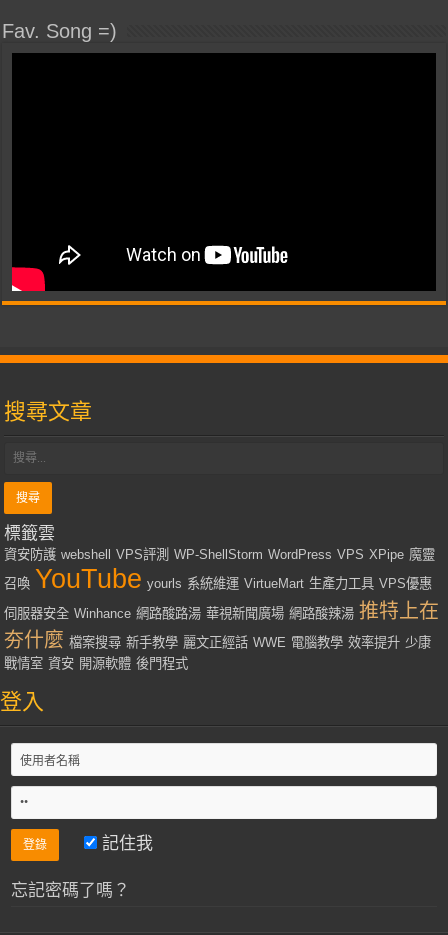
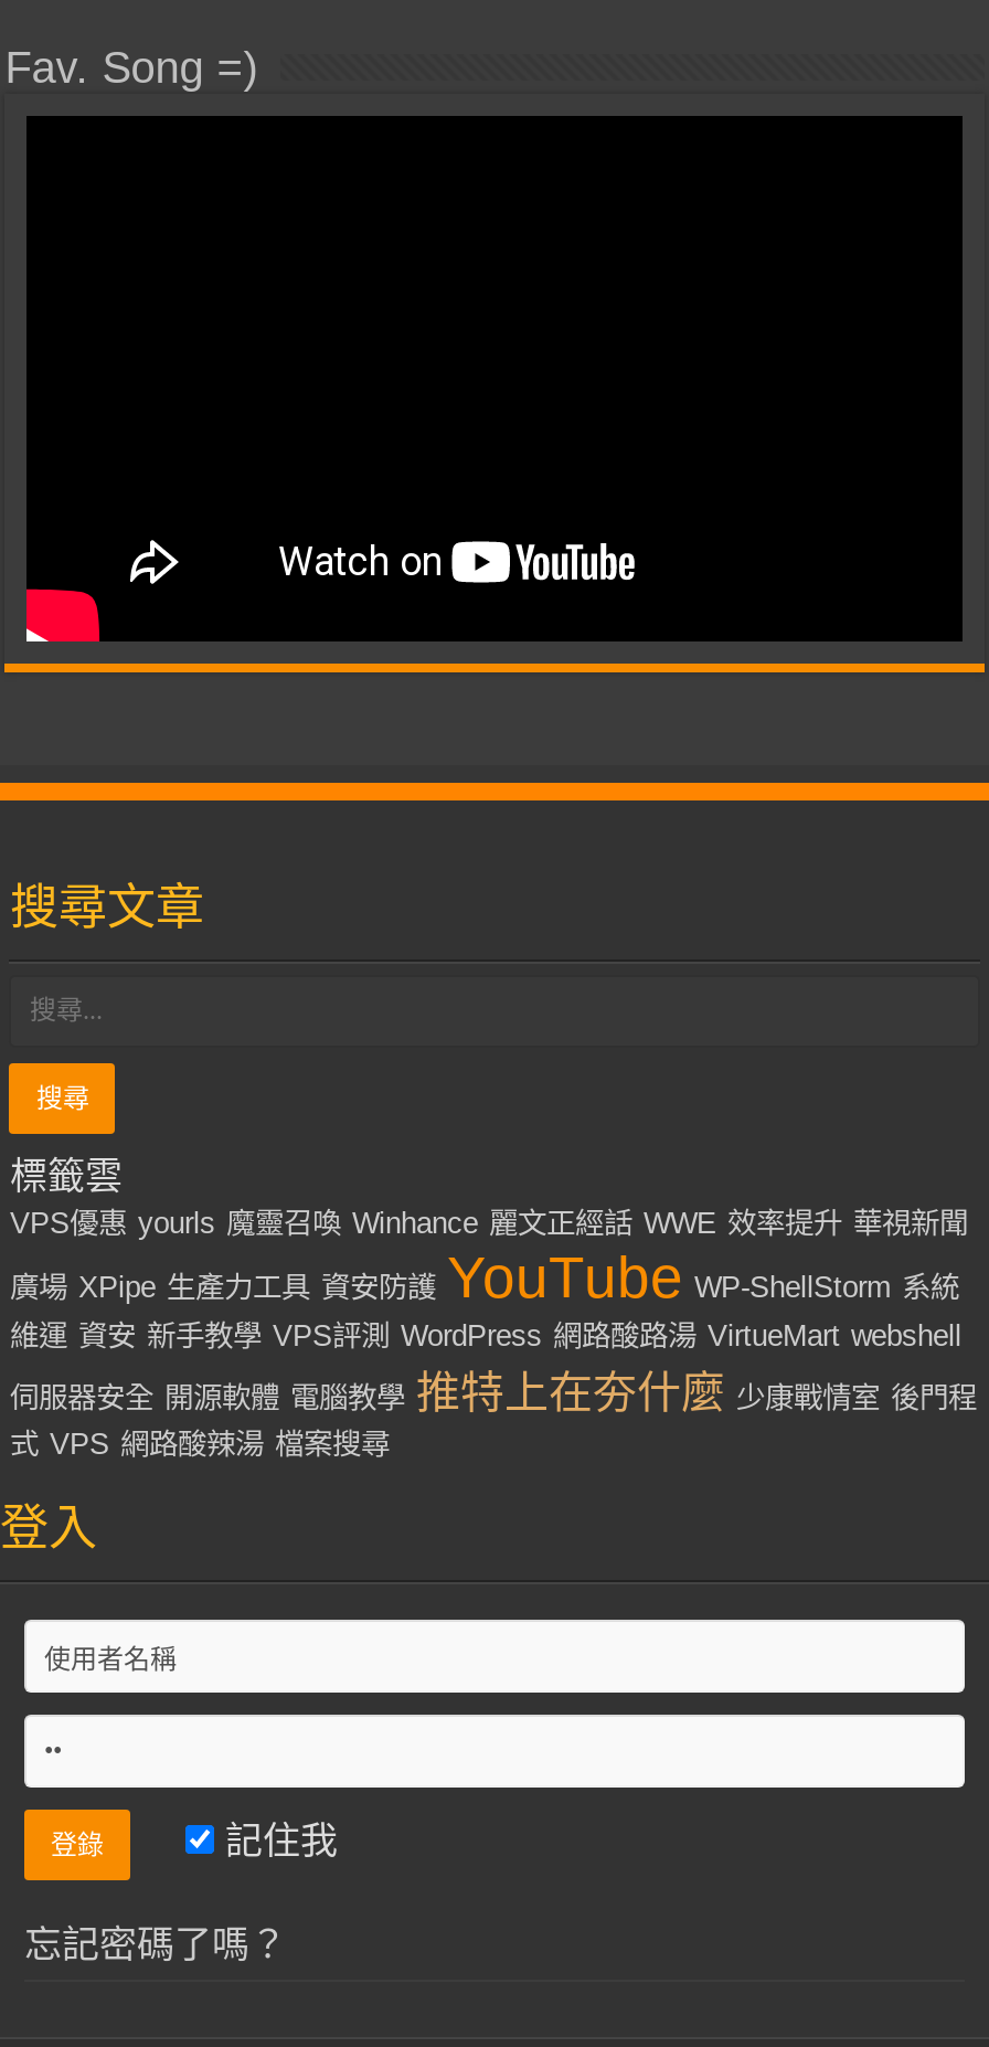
- 資安防護 webshell VPS評測 WP-ShellStorm WordPress VPS XPipe 魔靈
- 召喚 YouTube yourls 系統維運 VirtueMart 生產力工具 VPS優惠
- 伺服器安全 Winhance 網路酸路湯 華視新聞廣場 網路酸辣湯 推特上在
- 夯什麼 檔案搜尋 新手教學 麗文正經話 WWE 電腦教學 效率提升 少康
- 戰情室 資安 開源軟體 後門程式
+ VPS優惠 yourls 魔靈召喚 Winhance 麗文正經話 WWE 效率提升 華視新聞
+ 廣場 XPipe 生產力工具 資安防護 YouTube WP-ShellStorm 系統
+ 維運 資安 新手教學 VPS評測 WordPress 網路酸路湯 VirtueMart webshell
+ 伺服器安全 開源軟體 電腦教學 推特上在夯什麼 少康戰情室 後門程
+ 式 VPS 網路酸辣湯 檔案搜尋
